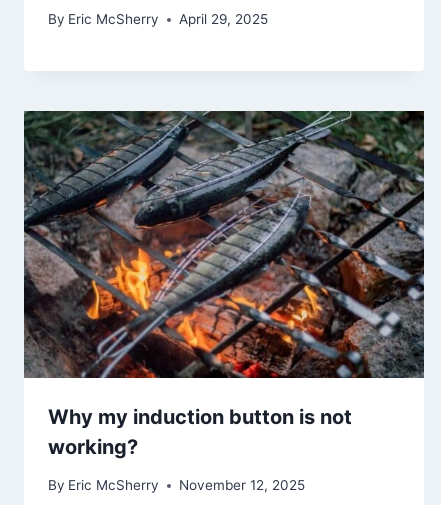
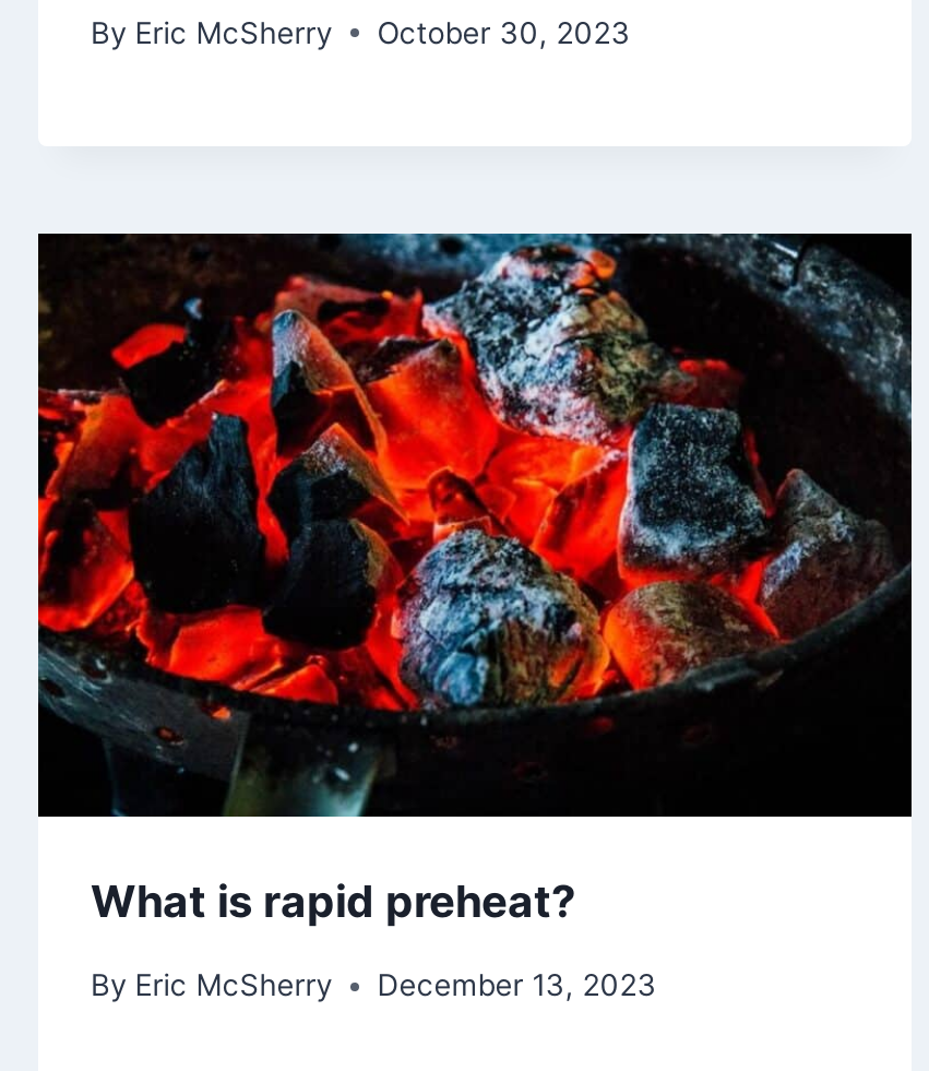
- By Eric McSherry April 29, 2025
+ By Eric McSherry October 30, 2023

- [image]
- Why my induction button is not
- working?
+ [image]
+ What is rapid preheat?

- By Eric McSherry November 12, 2025
+ By Eric McSherry December 13, 2023
